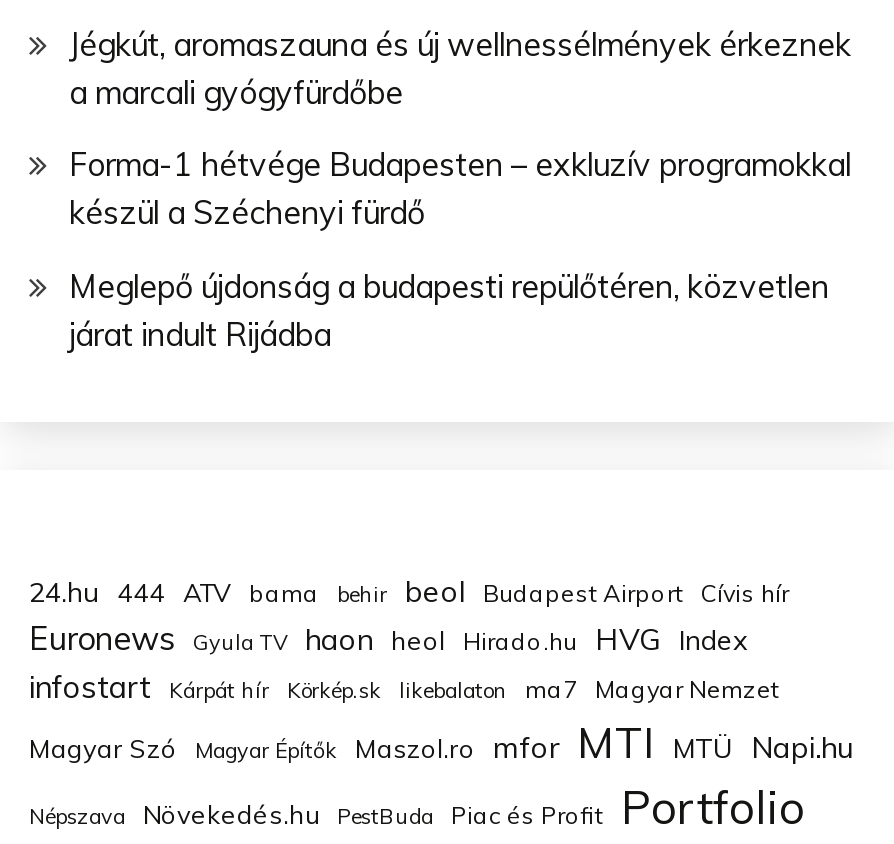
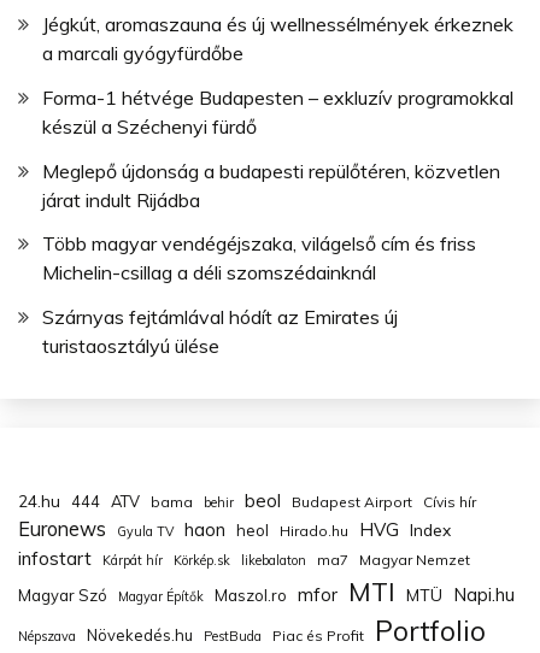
+ Több magyar vendégéjszaka, világelső cím és friss
+ Michelin-csillag a déli szomszédainknál
+ Szárnyas fejtámlával hódít az Emirates új
+ turistaosztályú ülése
